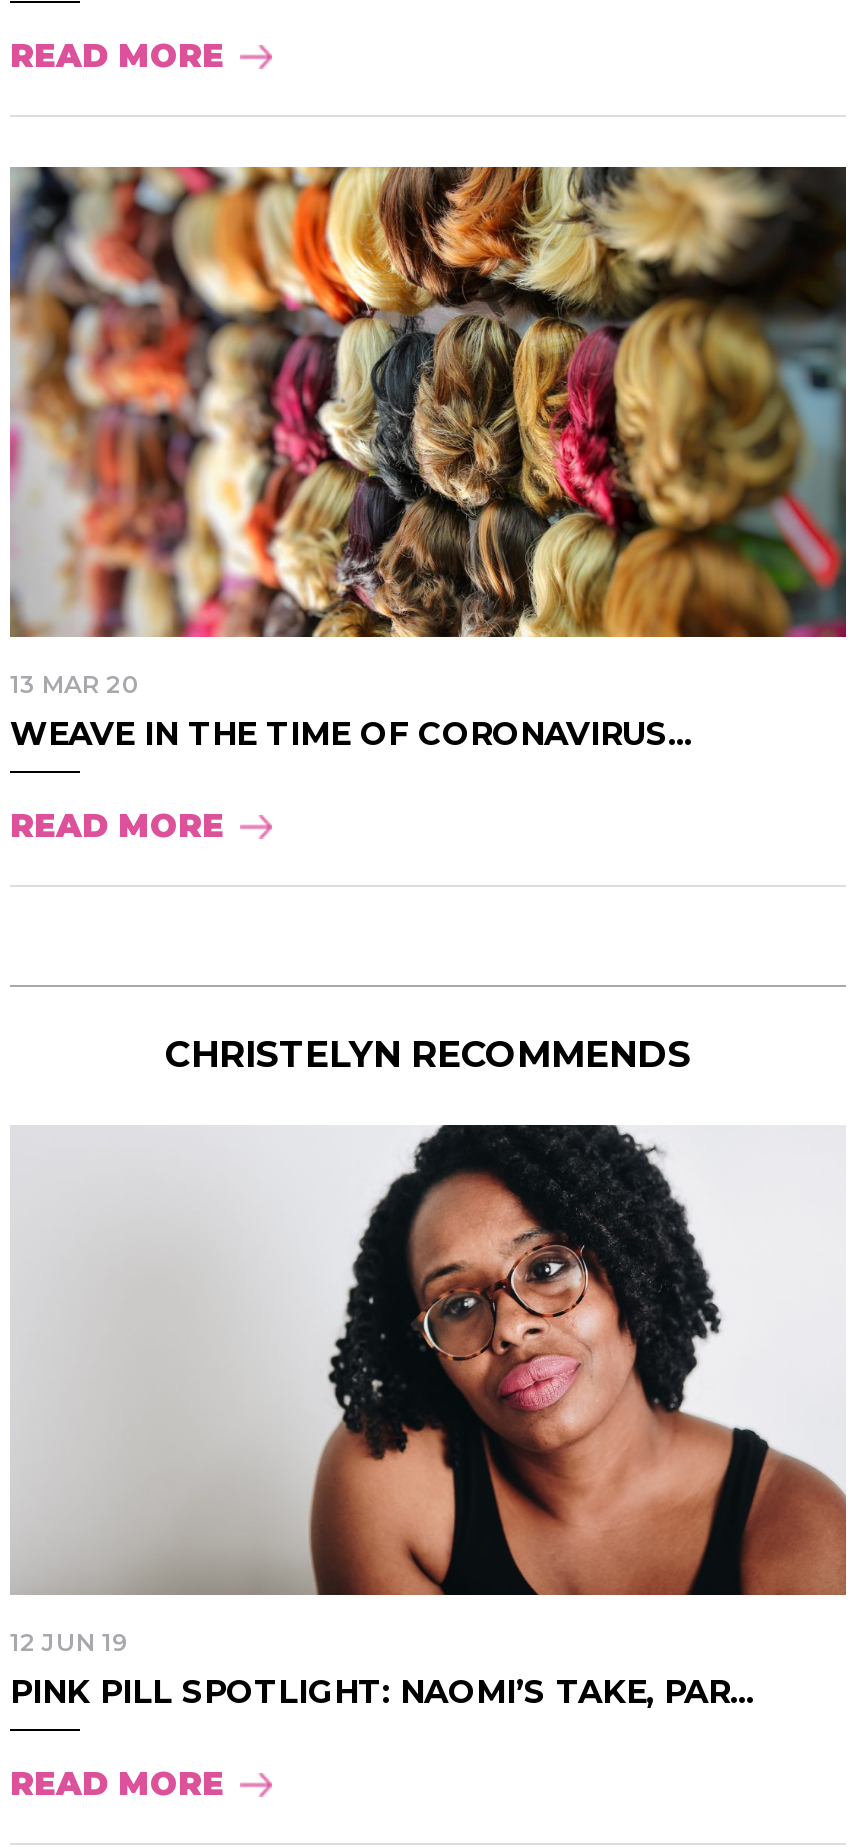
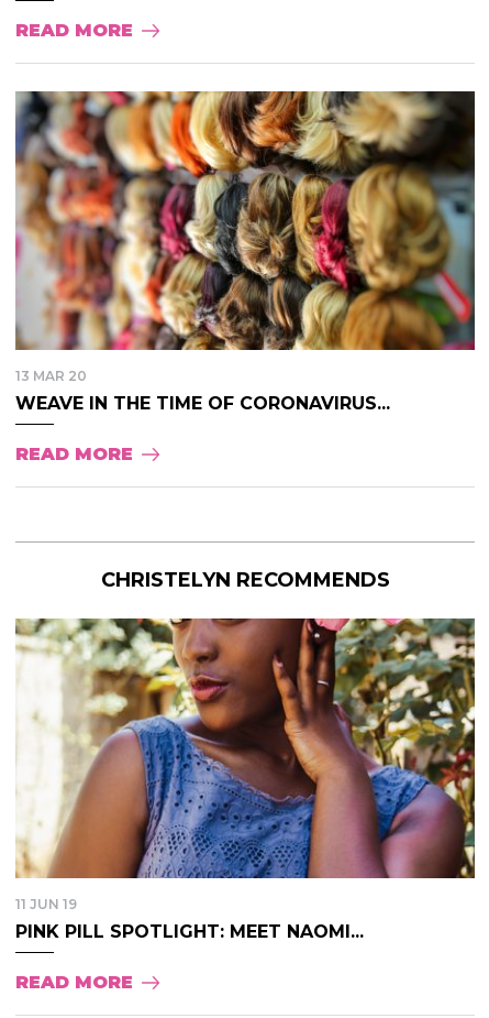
- [image]
- 12 JUN 19
- PINK PILL SPOTLIGHT: NAOMI’S TAKE, PAR...
+ [image]
+ 11 JUN 19
+ PINK PILL SPOTLIGHT: MEET NAOMI...
